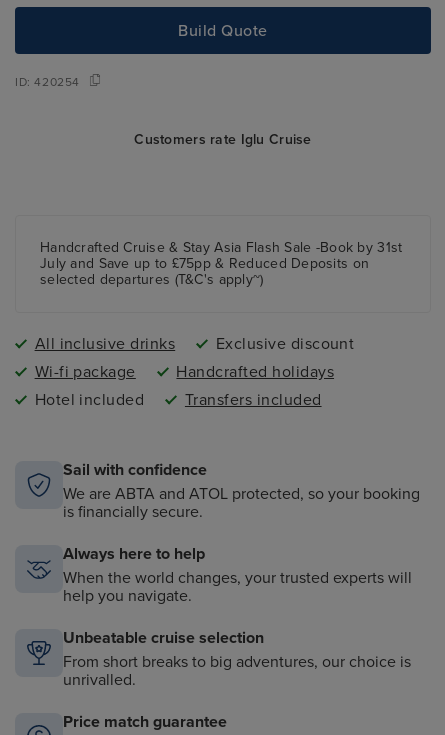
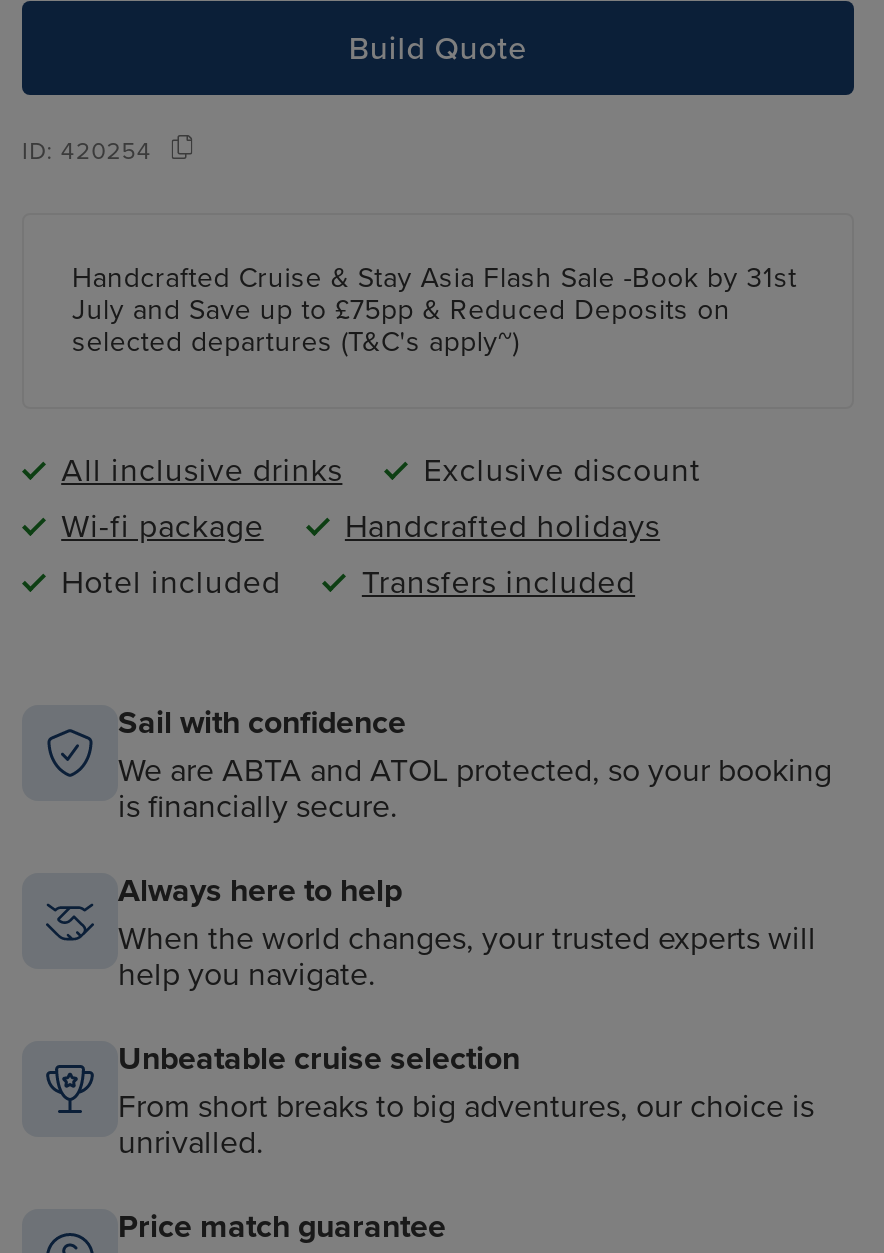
- Customers rate Iglu Cruise
